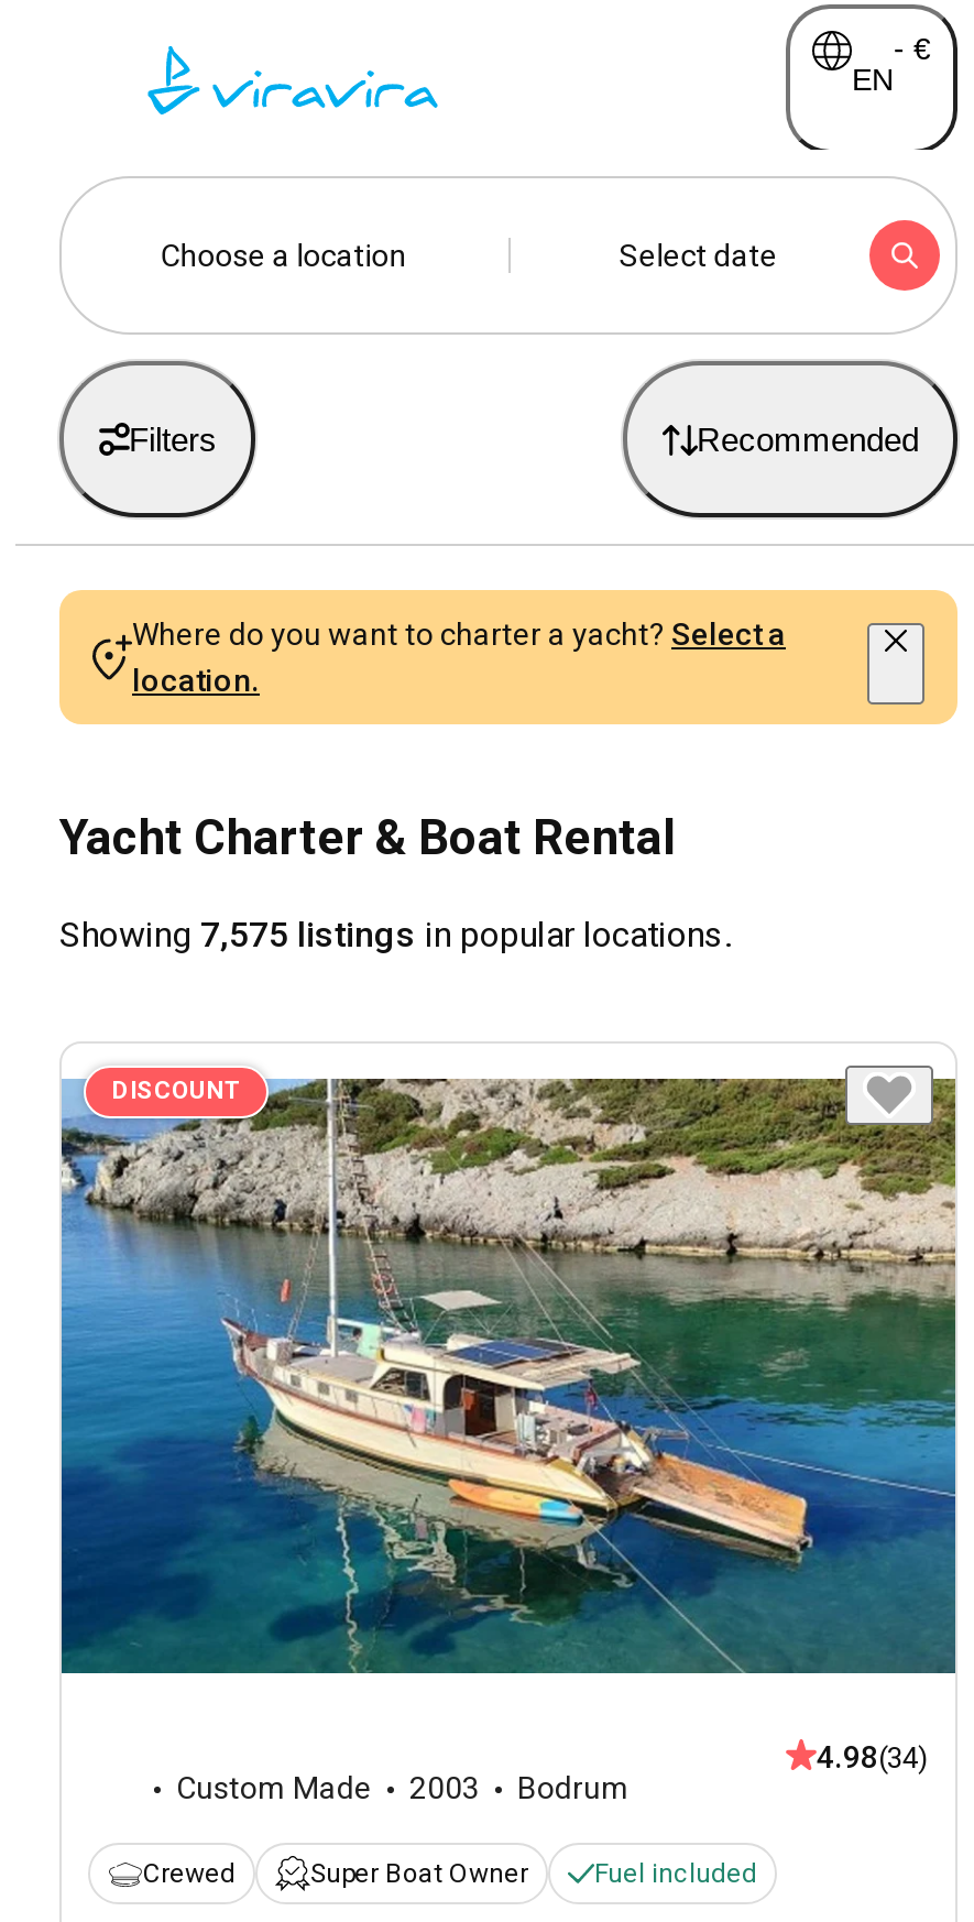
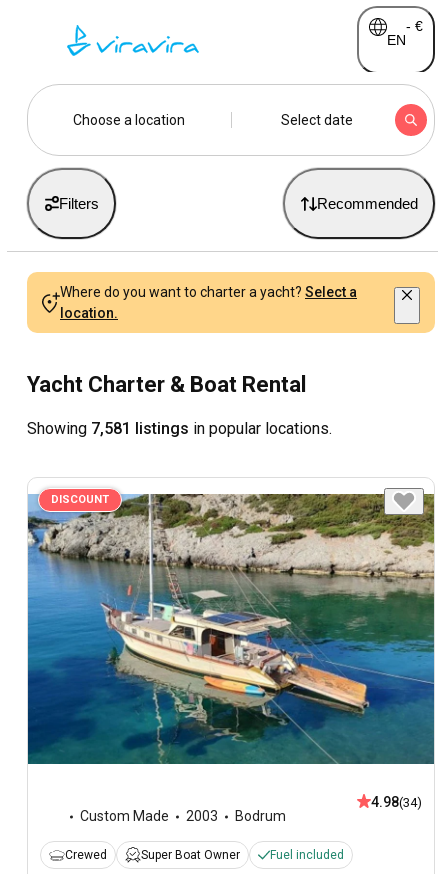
- Showing 7,575 listings in popular locations.
+ Showing 7,581 listings in popular locations.
